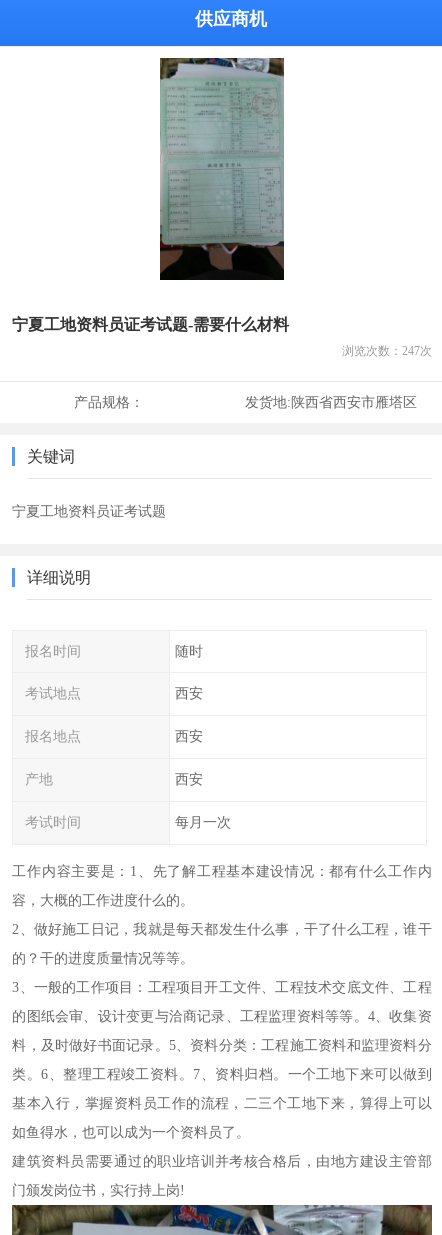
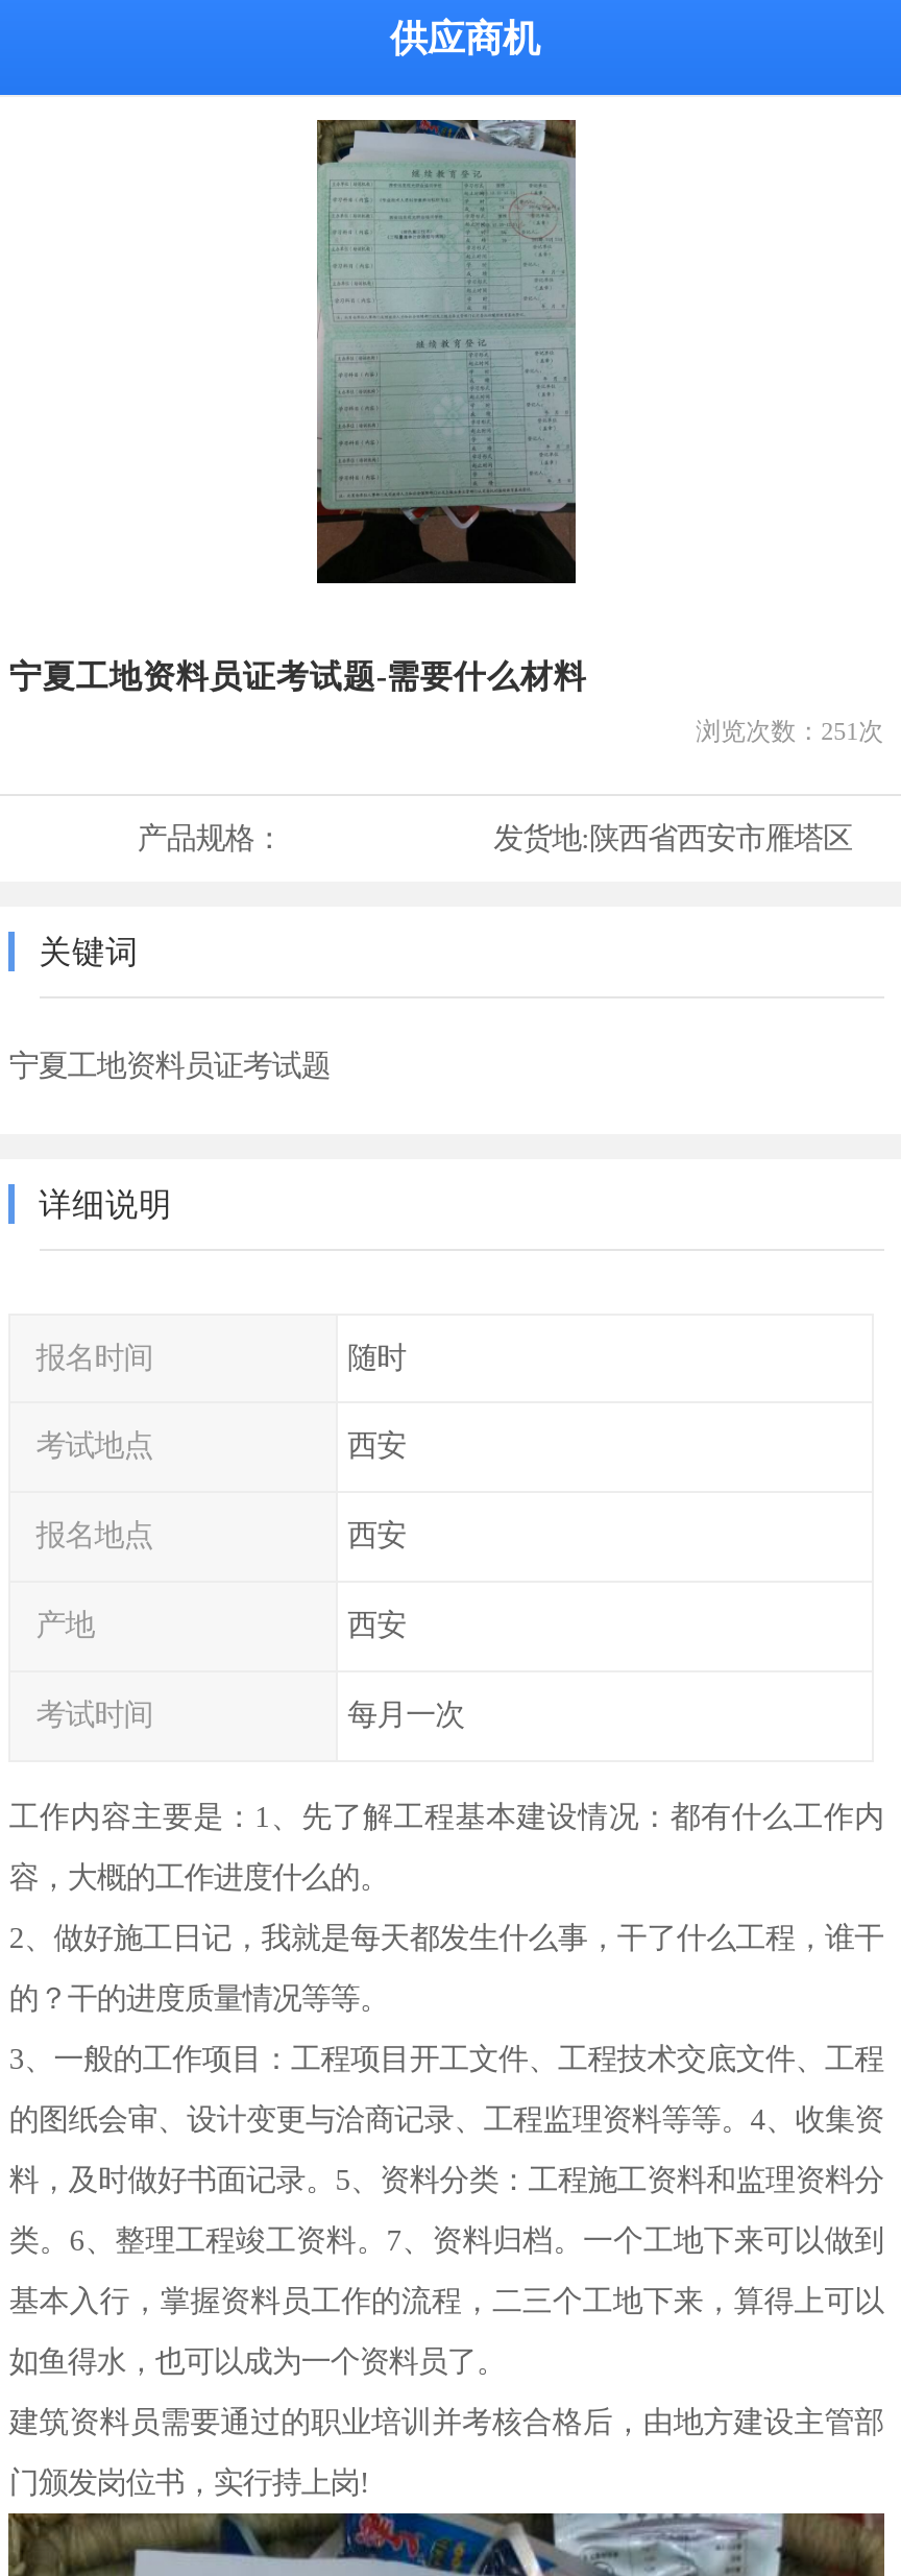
- 浏览次数：247次
+ 浏览次数：251次
